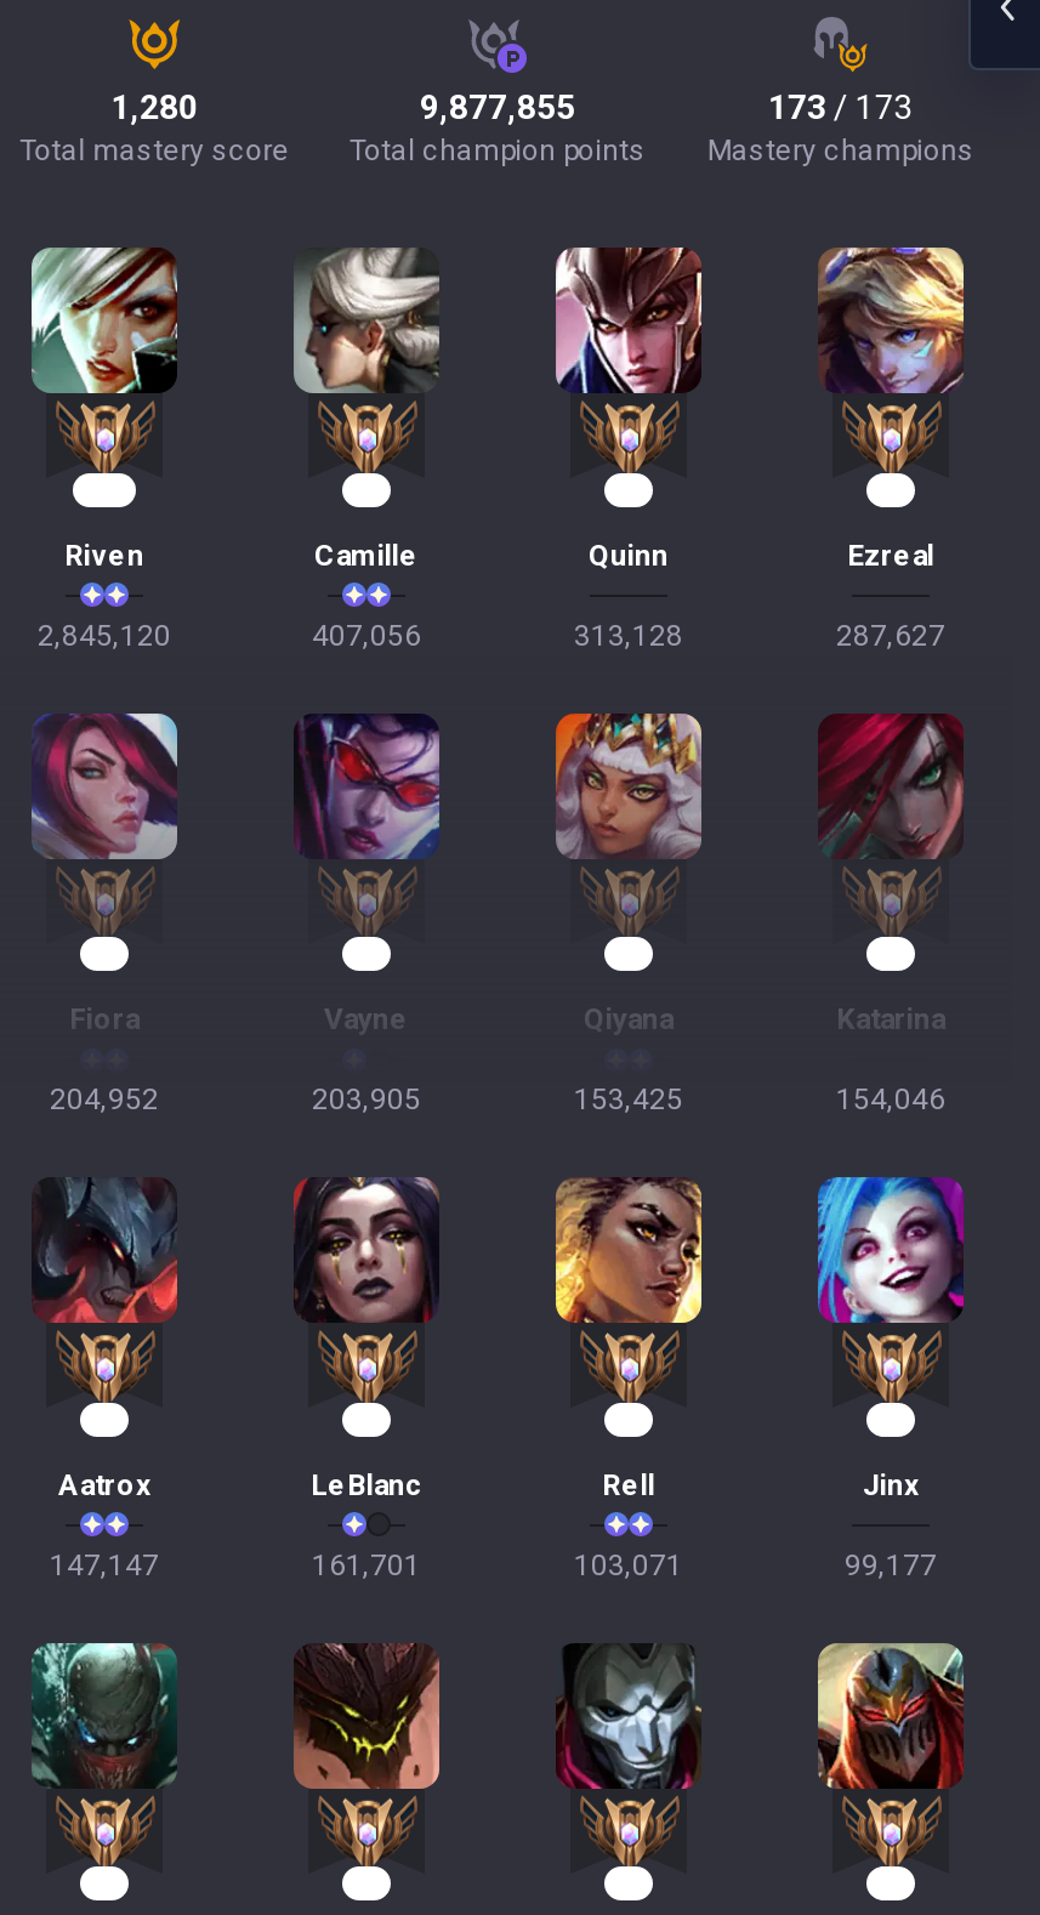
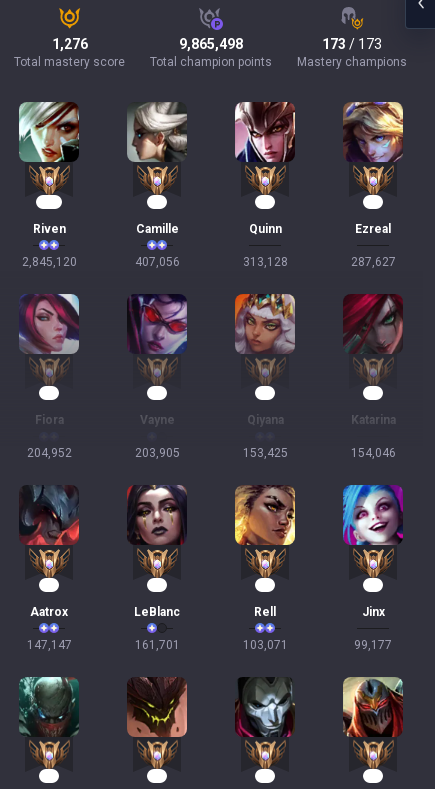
- 1,280
+ 1,276

- 9,877,855
+ 9,865,498
